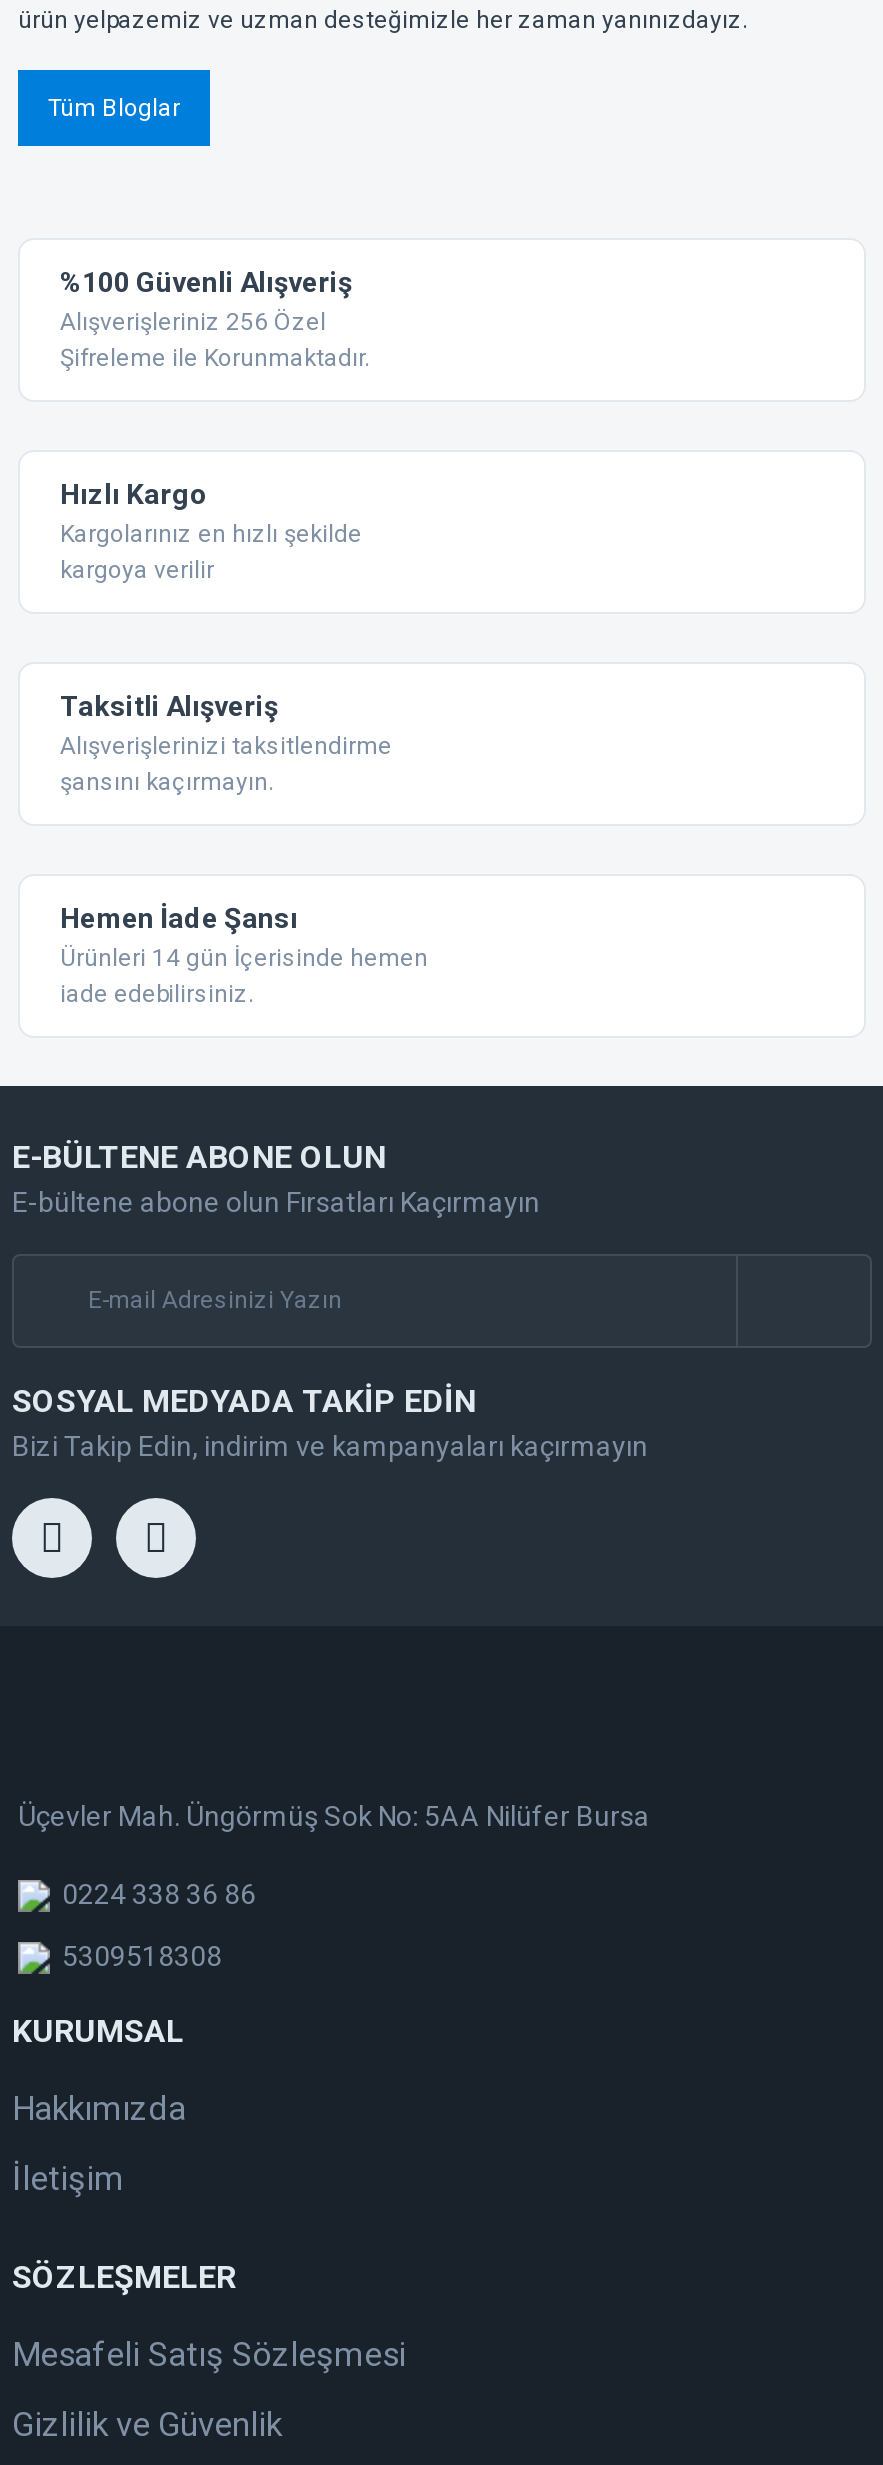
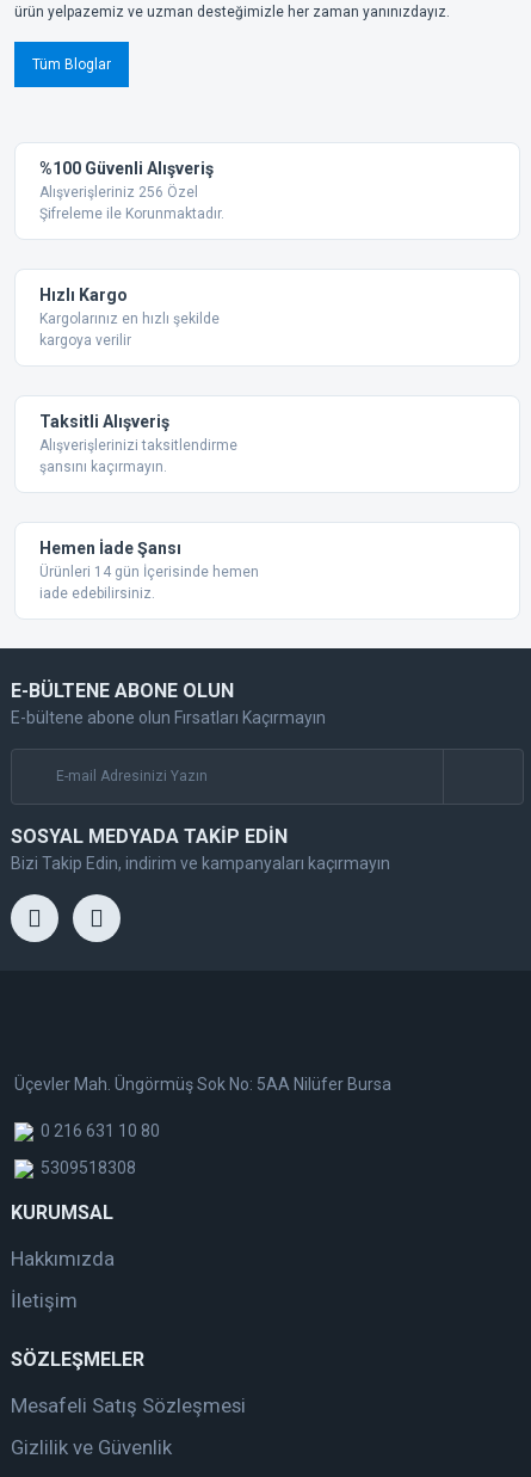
- 0224 338 36 86
+ 0 216 631 10 80
